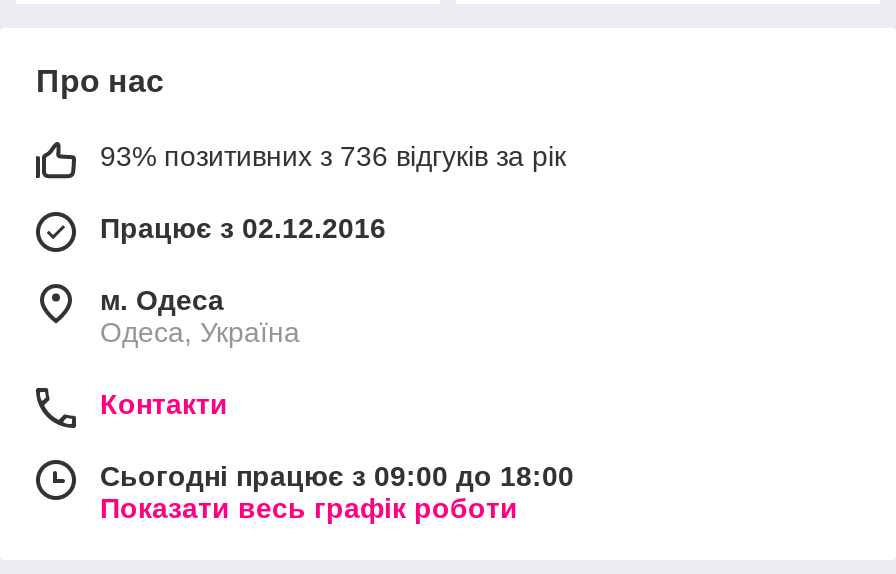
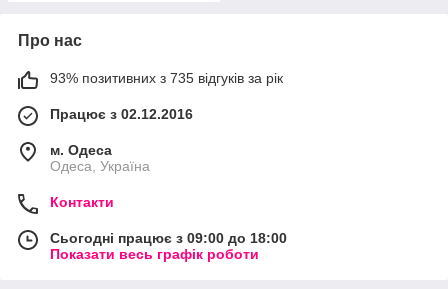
- 93% позитивних з 736 відгуків за рік
+ 93% позитивних з 735 відгуків за рік
